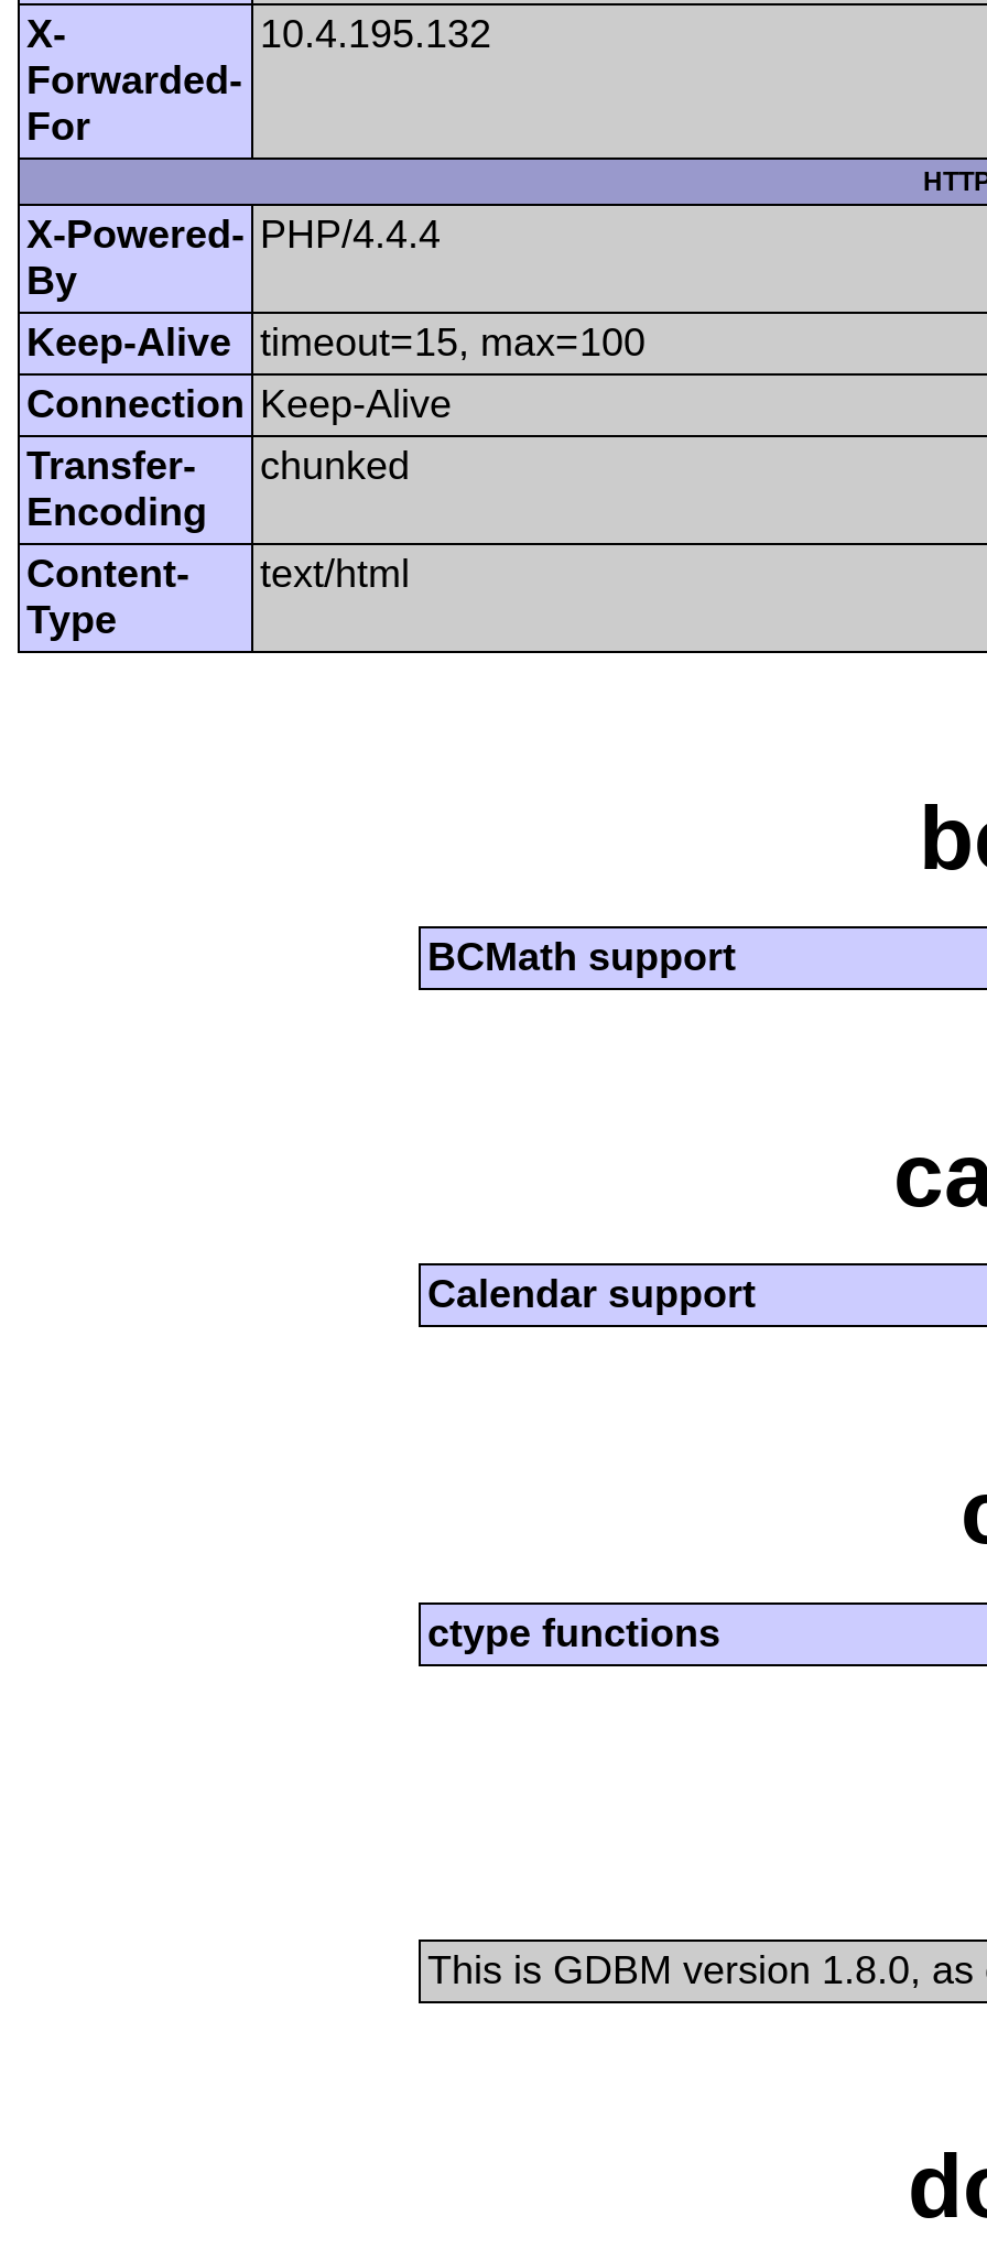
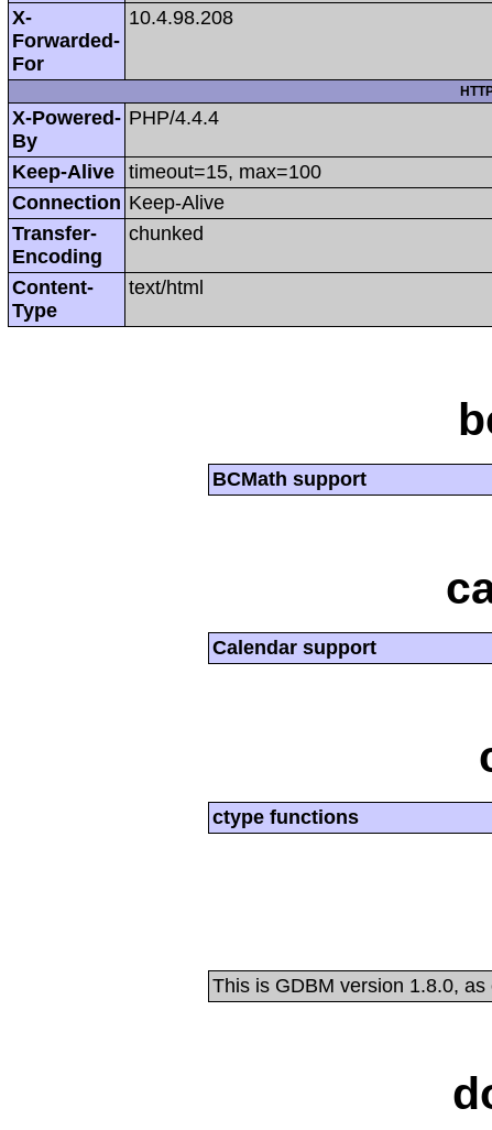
- 10.4.195.132
+ 10.4.98.208
